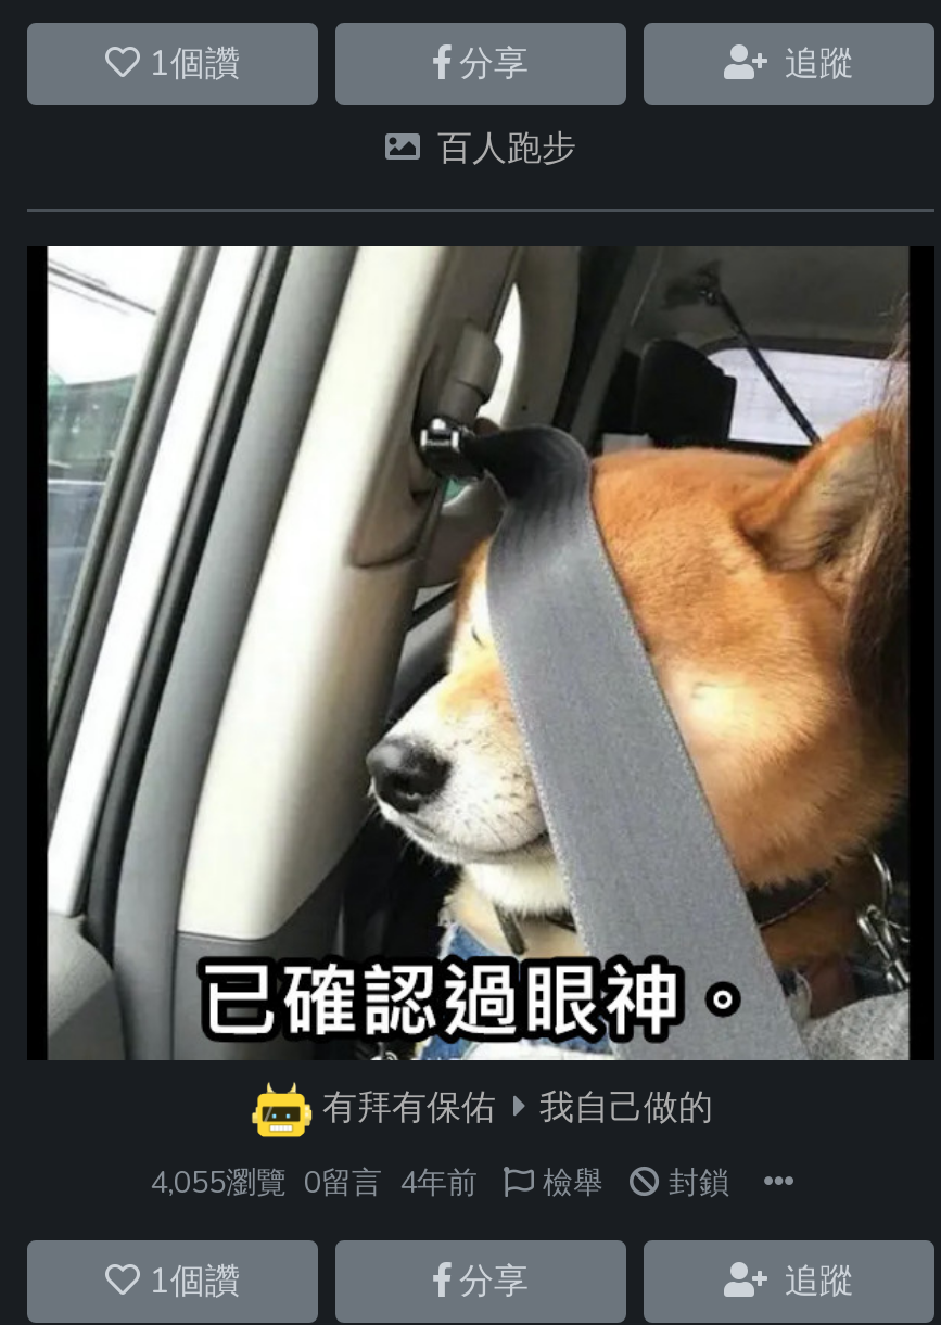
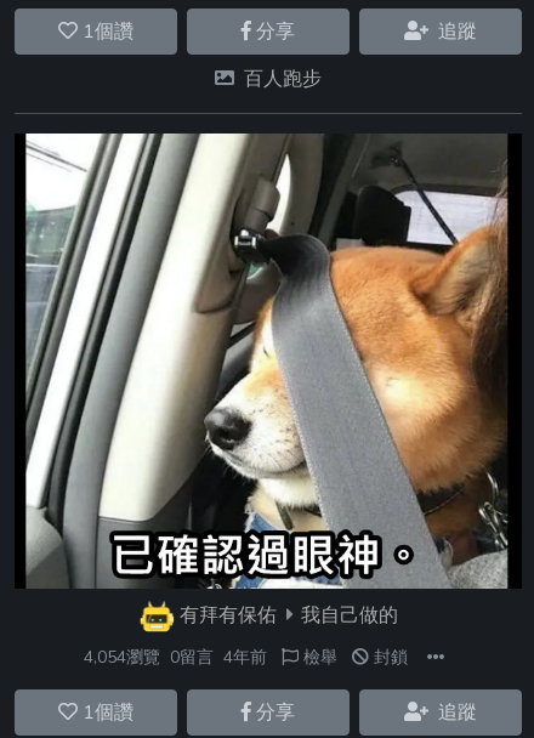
- 4,055瀏覽 0留言 4年前
+ 4,054瀏覽 0留言 4年前
